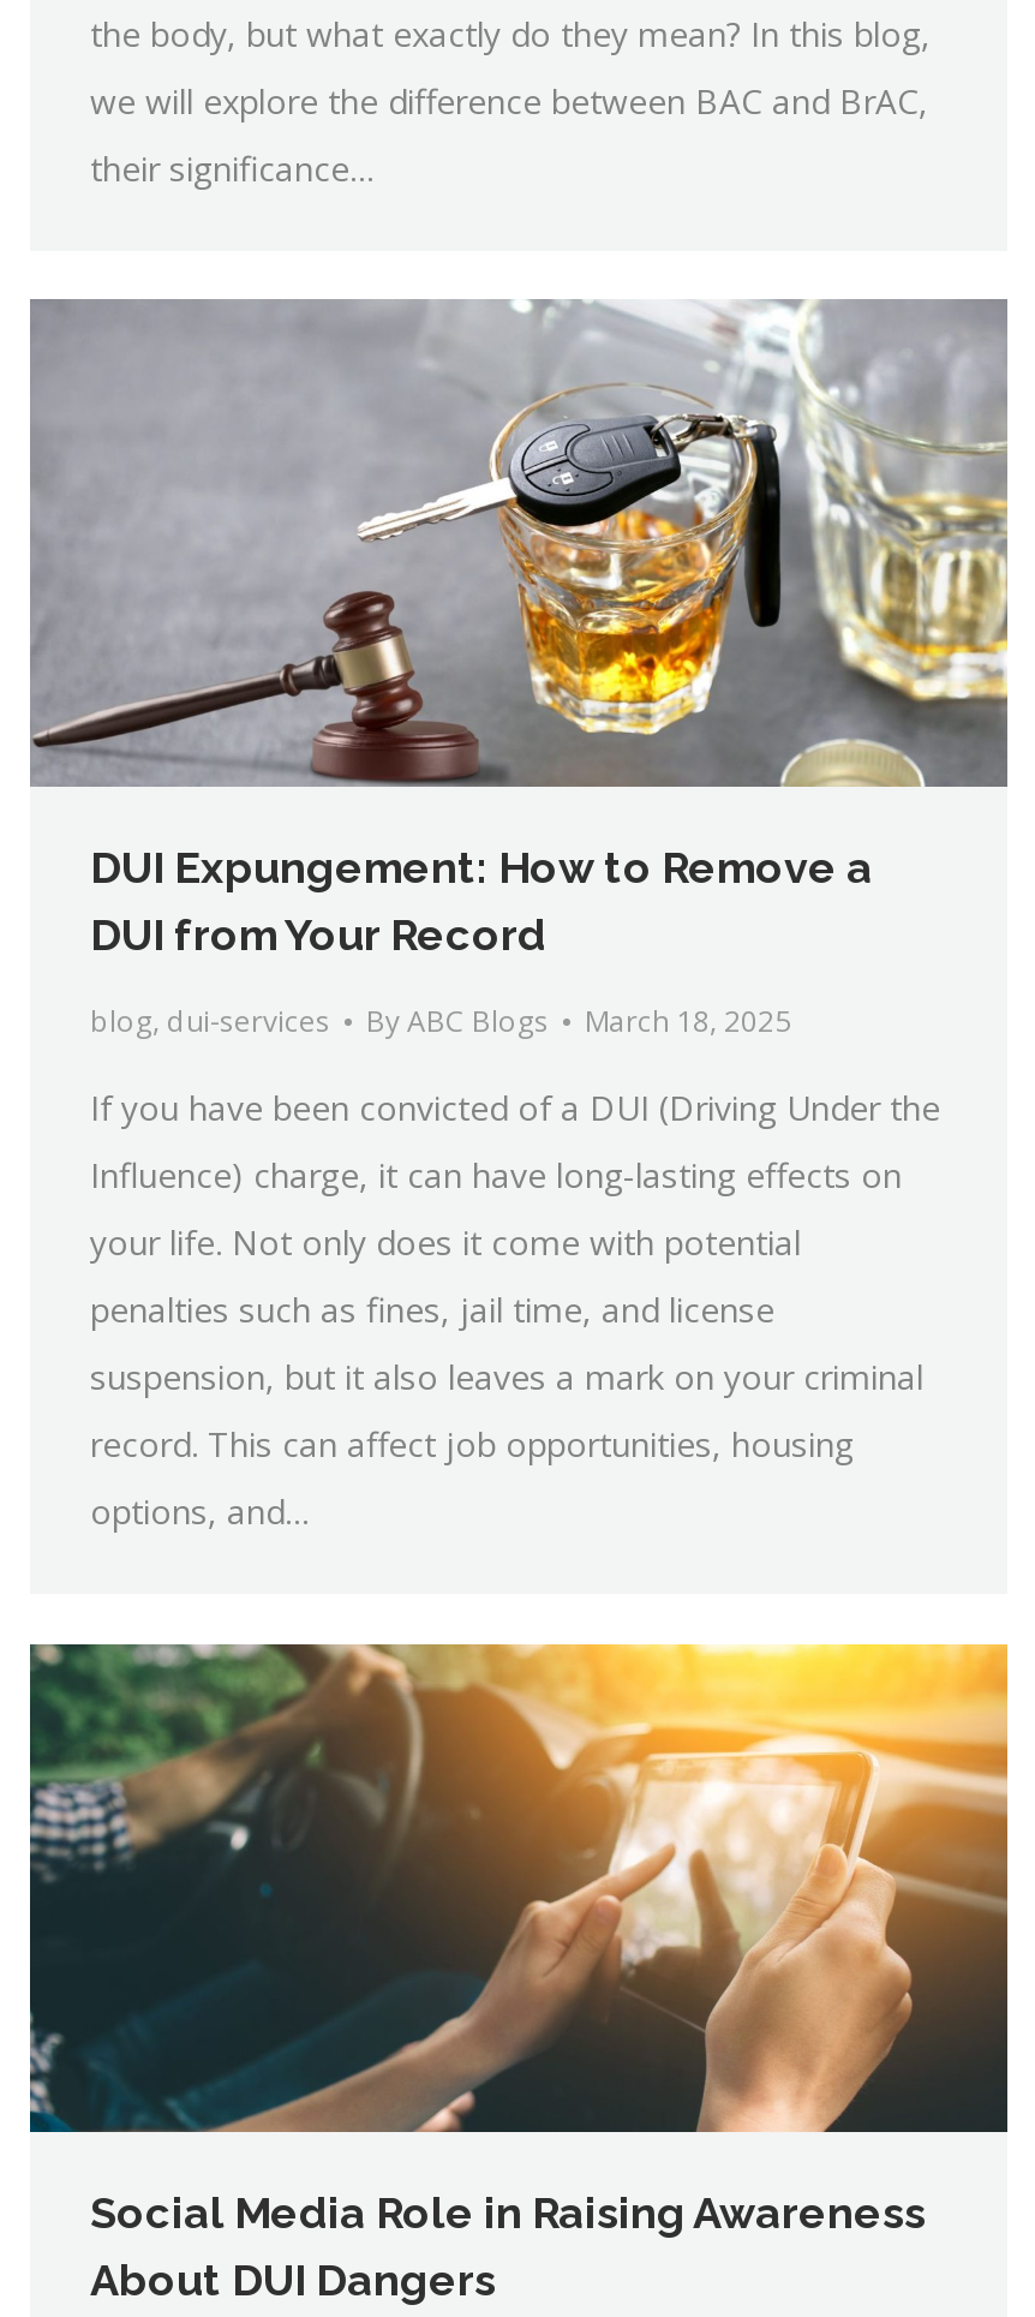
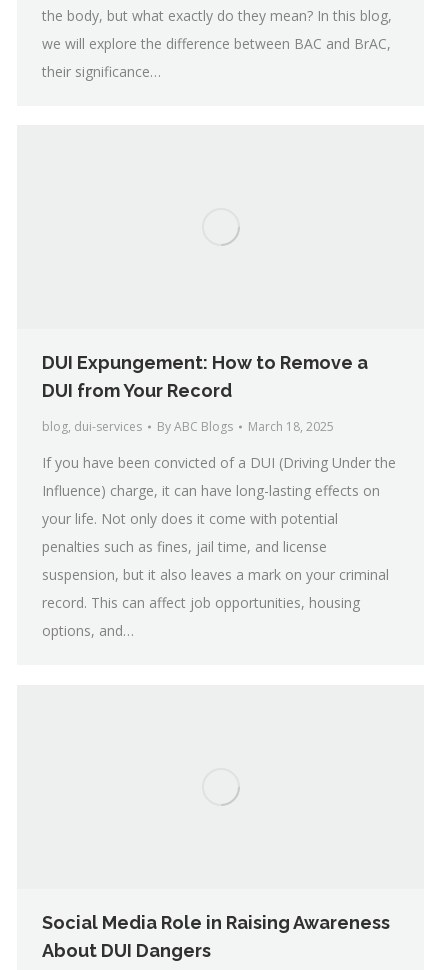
- [image]

- [image]
